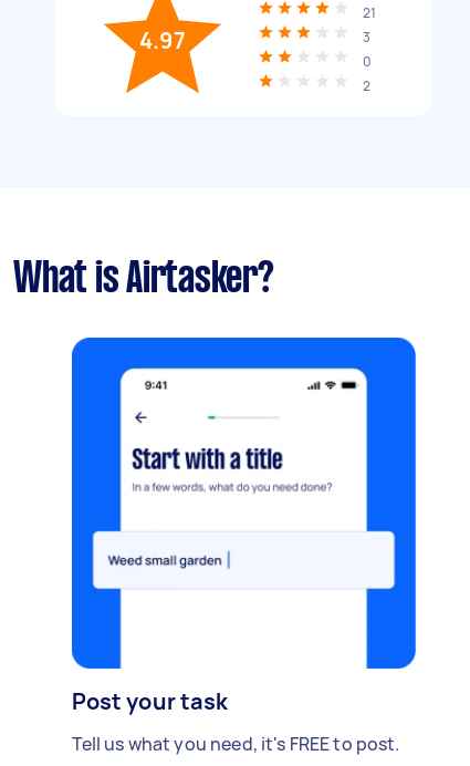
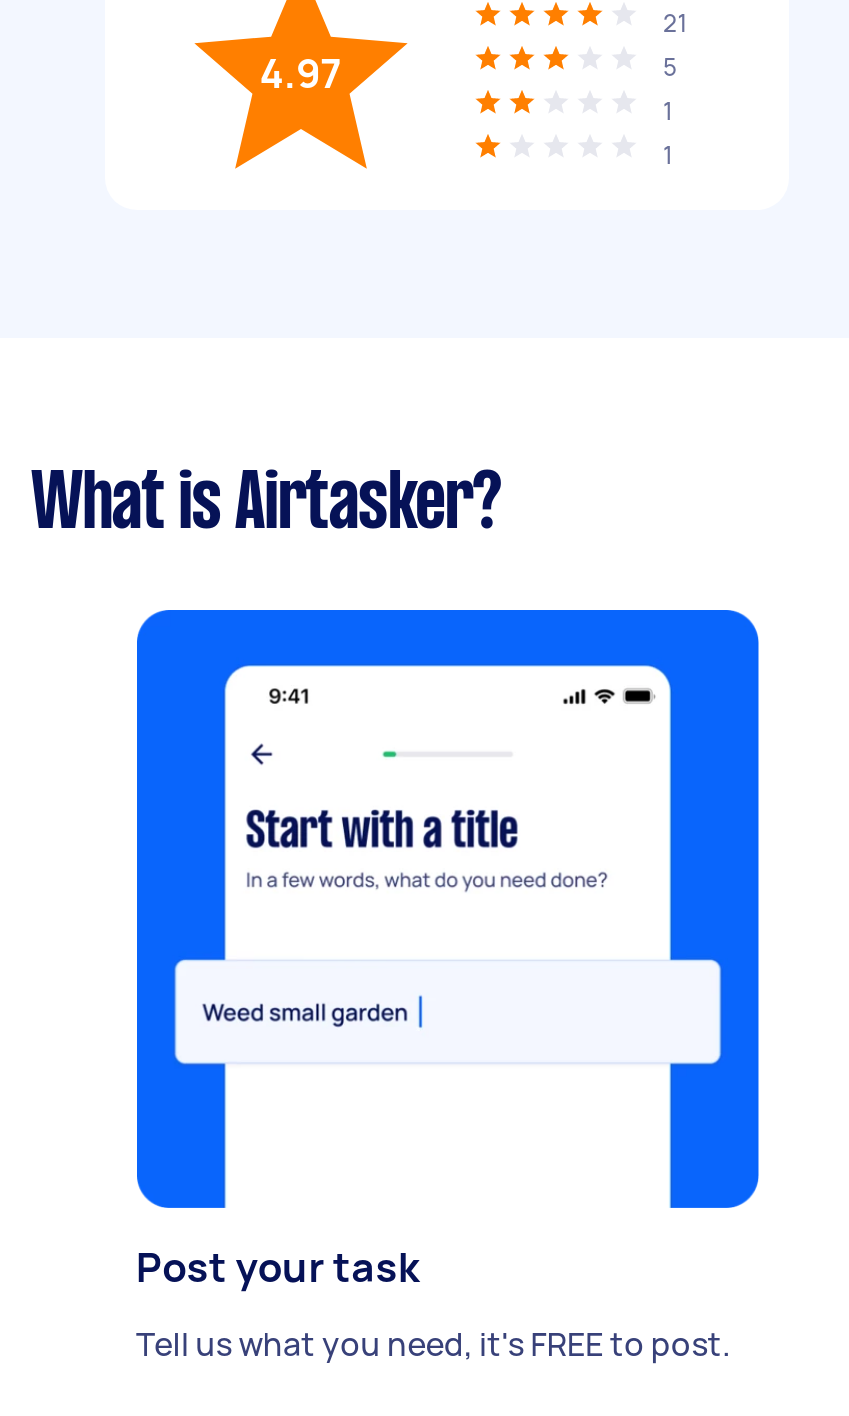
- 3
+ 5

- 0
+ 1

- 2
+ 1
